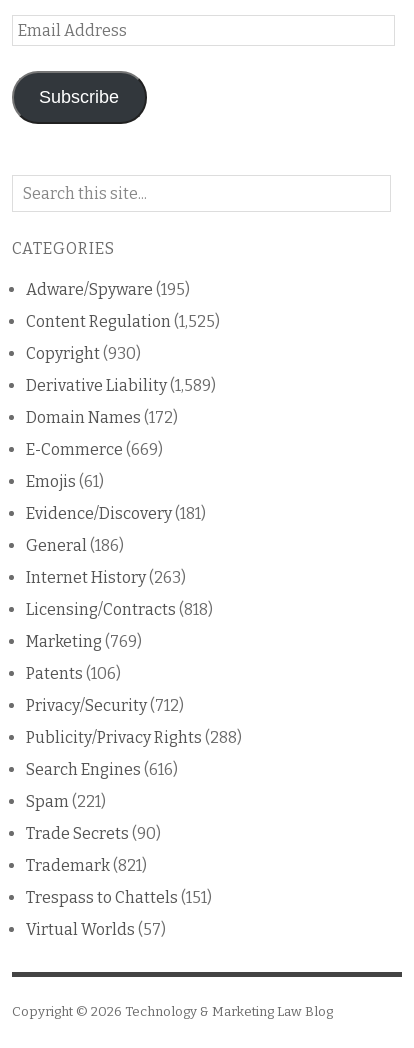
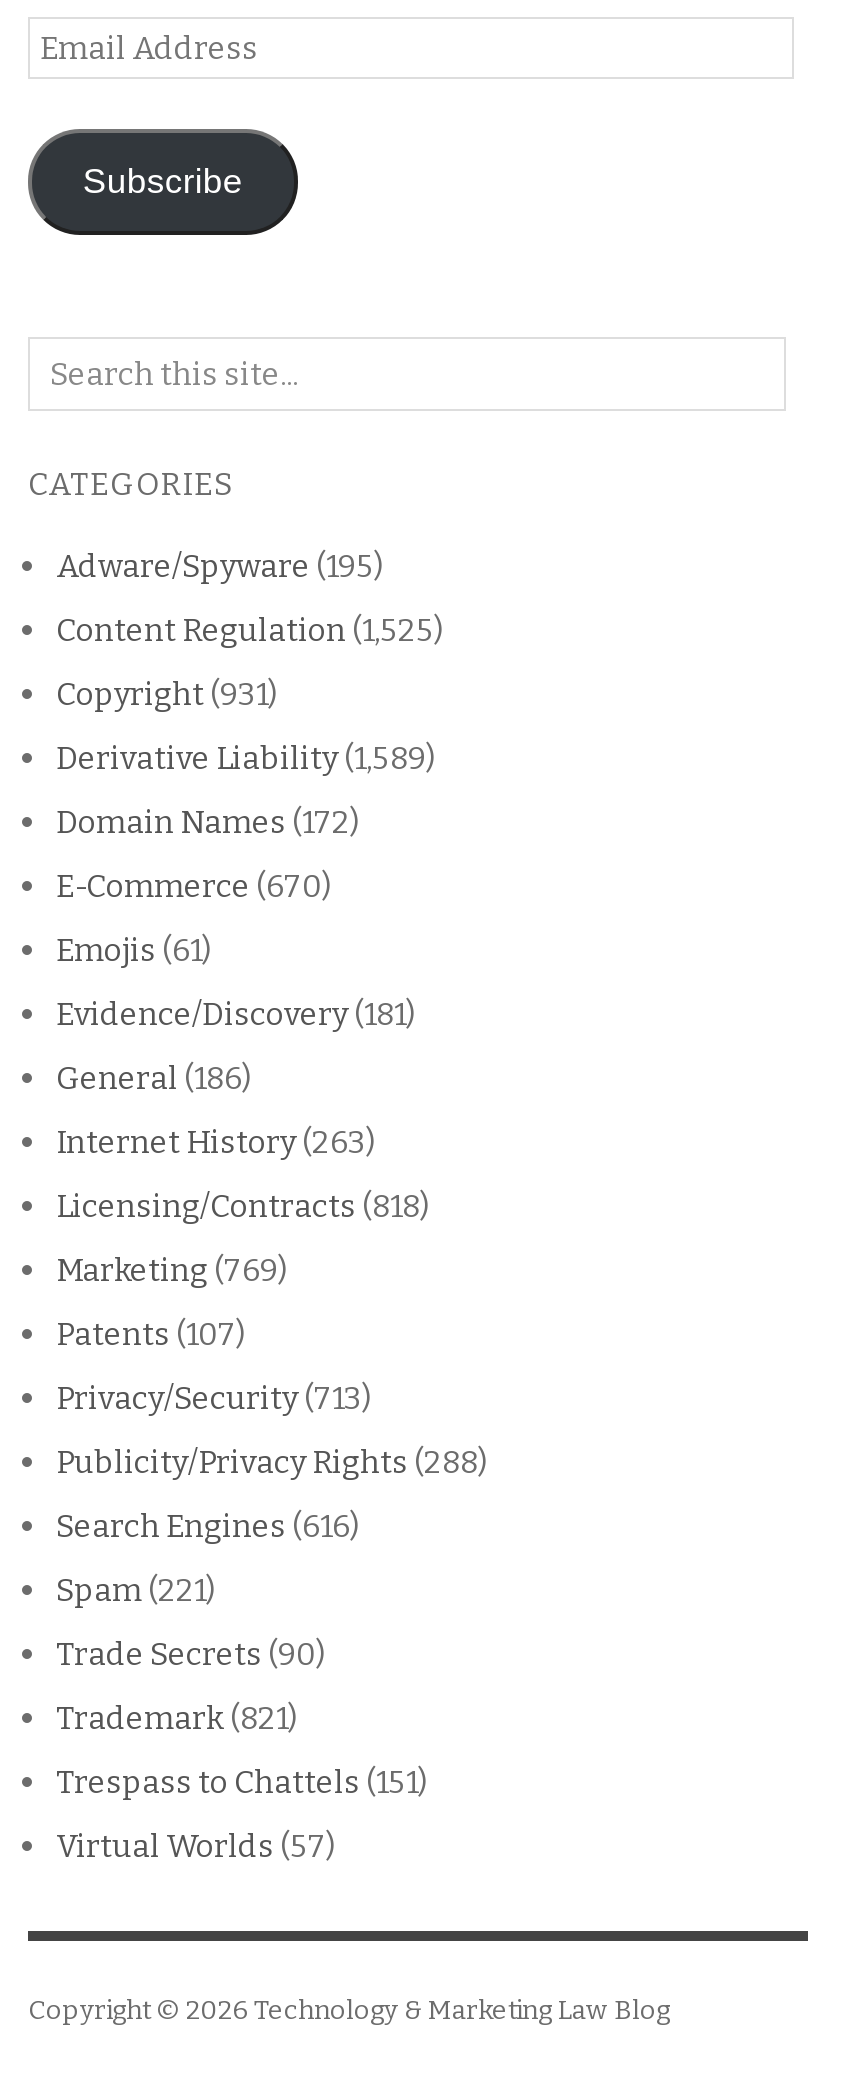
- Copyright (930)
+ Copyright (931)

- E-Commerce (669)
+ E-Commerce (670)

- Patents (106)
+ Patents (107)

- Privacy/Security (712)
+ Privacy/Security (713)
